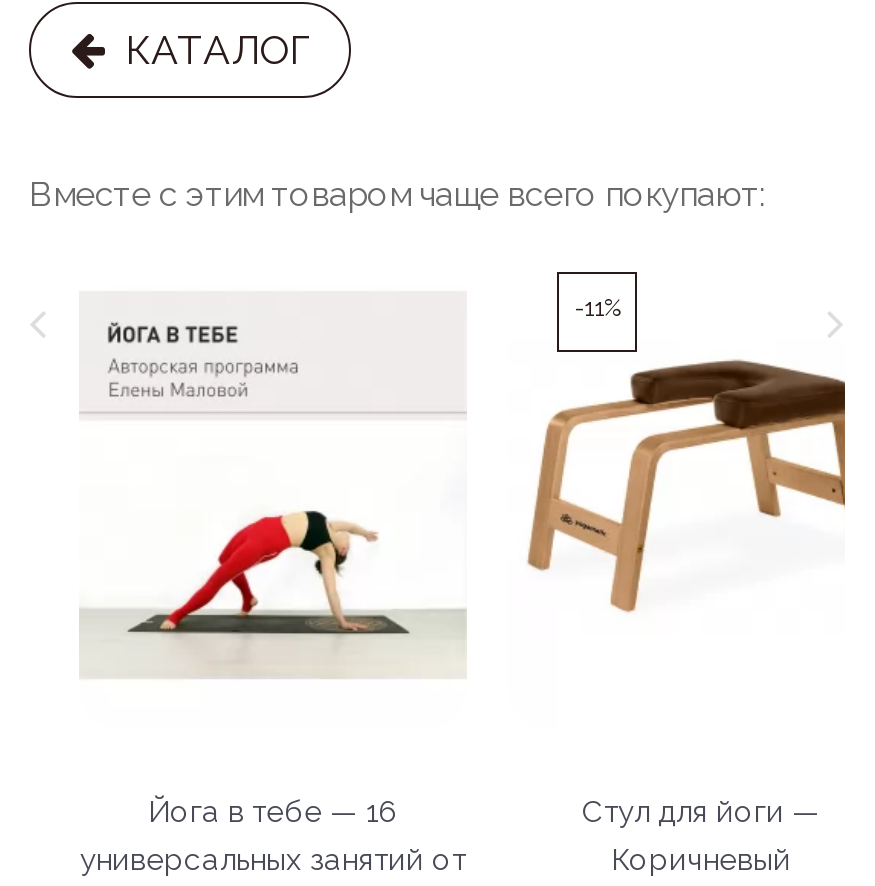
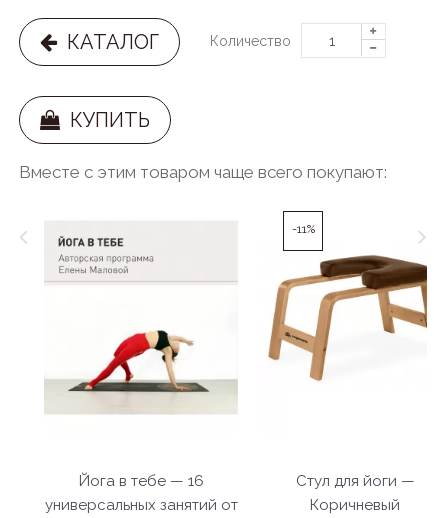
+ Количество
+ КУПИТЬ
